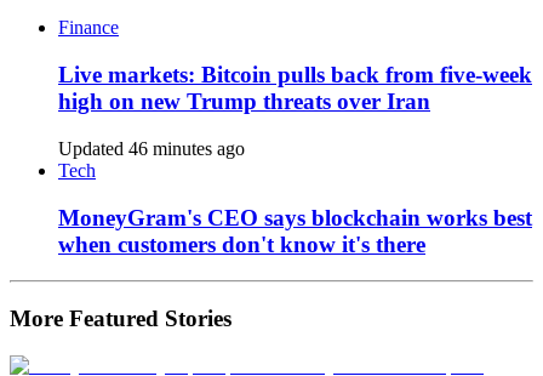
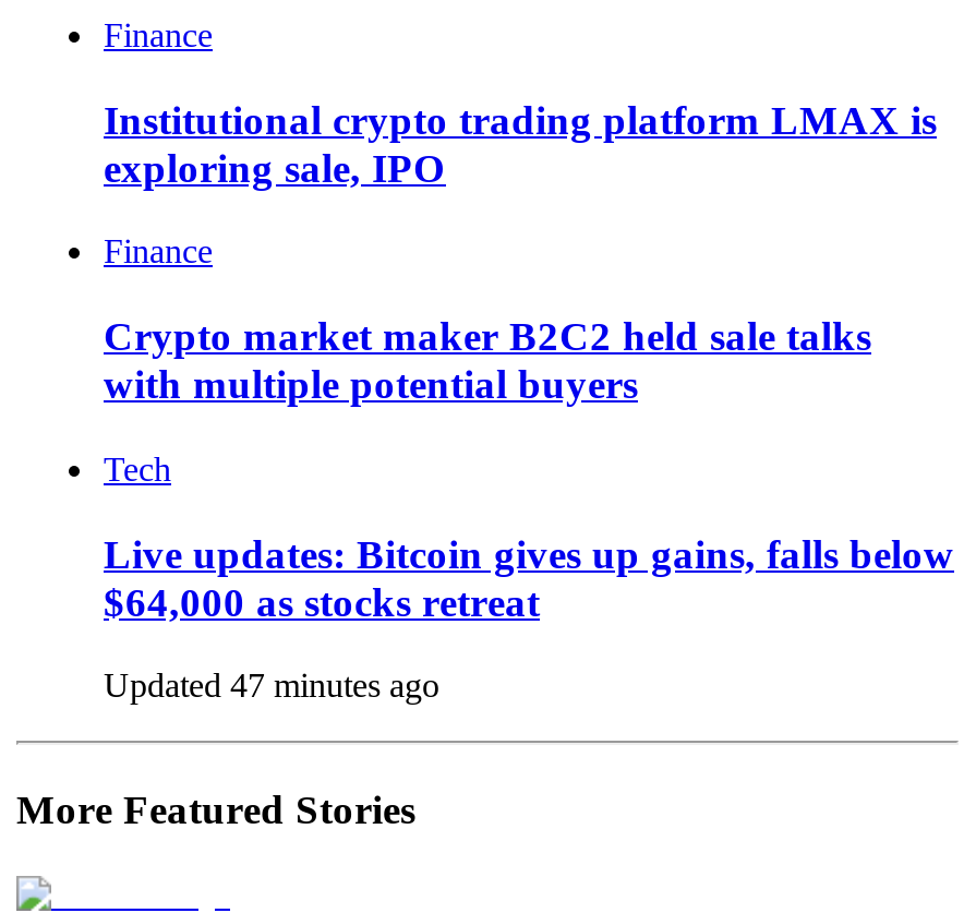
- Live markets: Bitcoin pulls back from five-week
- high on new Trump threats over Iran
- Updated 46 minutes ago
+ Institutional crypto trading platform LMAX is
+ exploring sale, IPO
+ Finance
+ Crypto market maker B2C2 held sale talks
+ with multiple potential buyers

- MoneyGram's CEO says blockchain works best
- when customers don't know it's there
+ Live updates: Bitcoin gives up gains, falls below
+ $64,000 as stocks retreat
+ Updated 47 minutes ago
